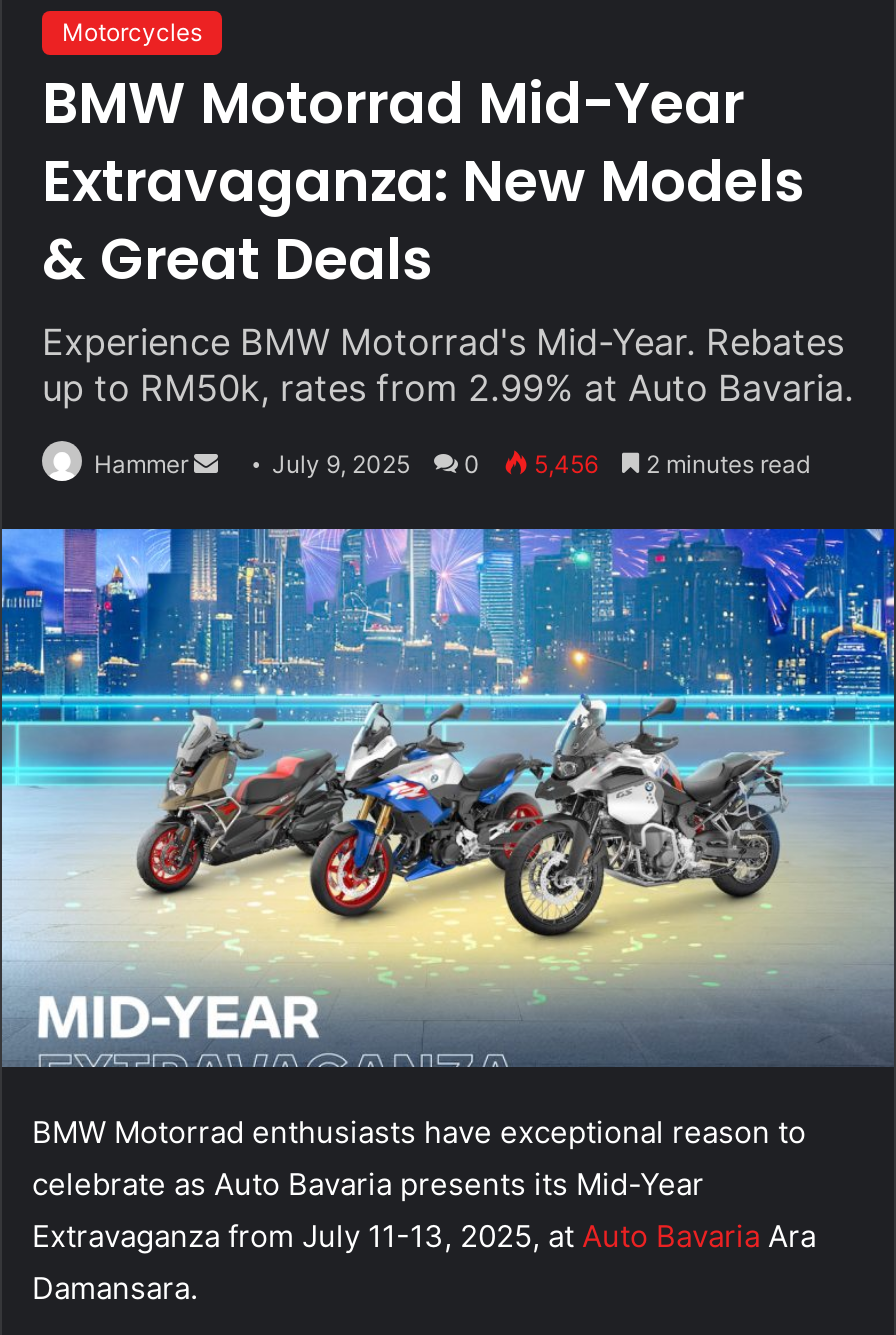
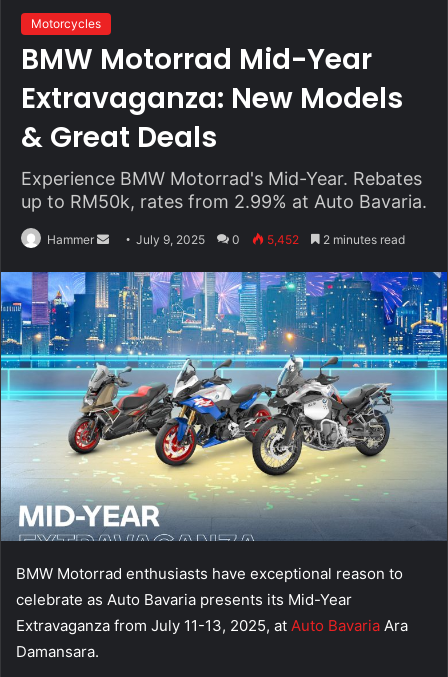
- 5,456
+ 5,452
